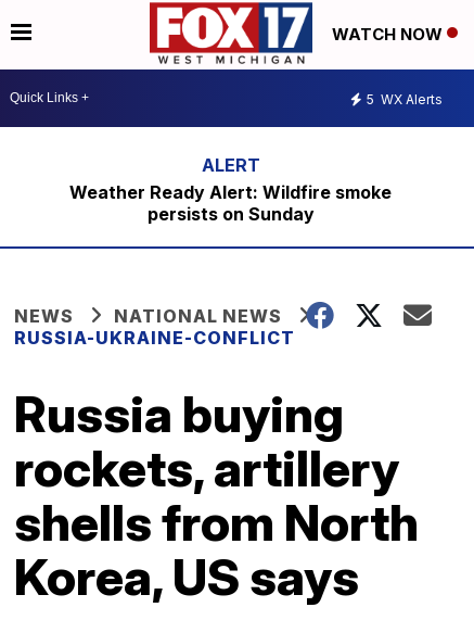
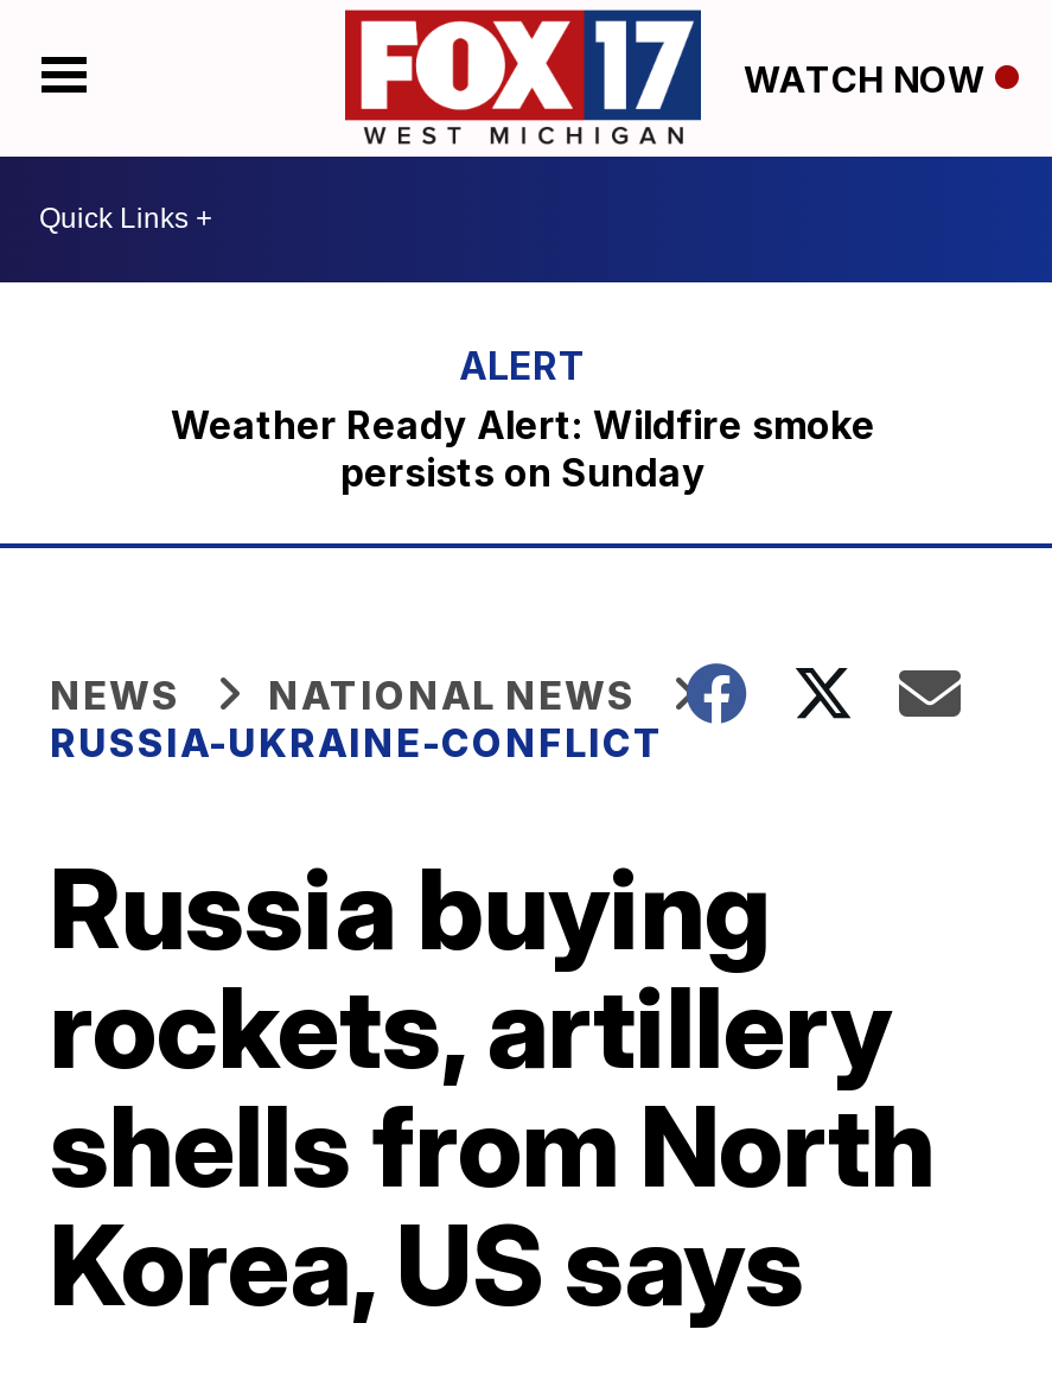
- 5 WX Alerts
